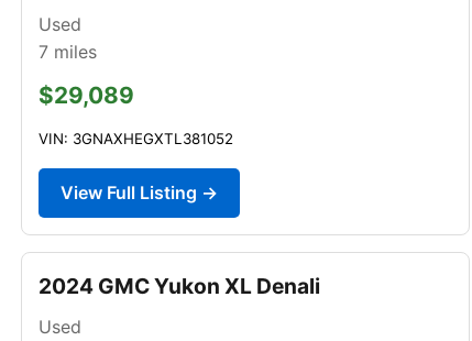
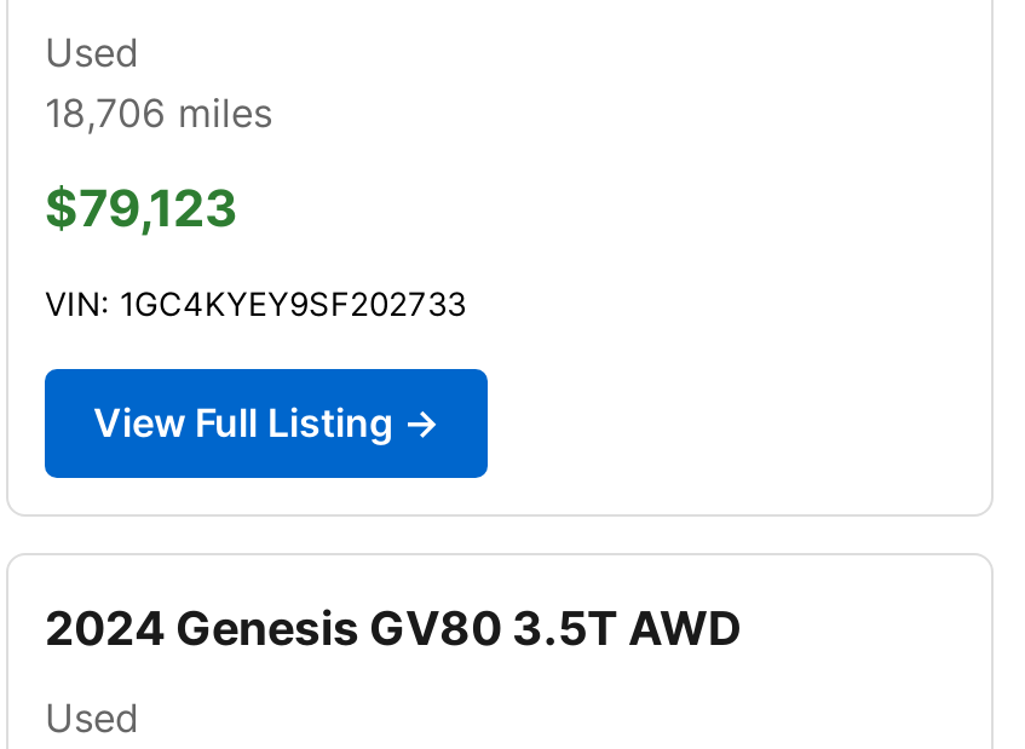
- 7 miles
+ 18,706 miles

- $29,089
+ $79,123

- VIN: 3GNAXHEGXTL381052
+ VIN: 1GC4KYEY9SF202733

- 2024 GMC Yukon XL Denali
+ 2024 Genesis GV80 3.5T AWD
